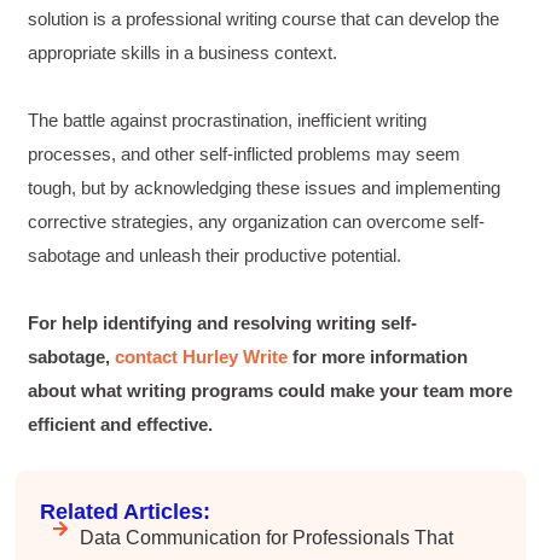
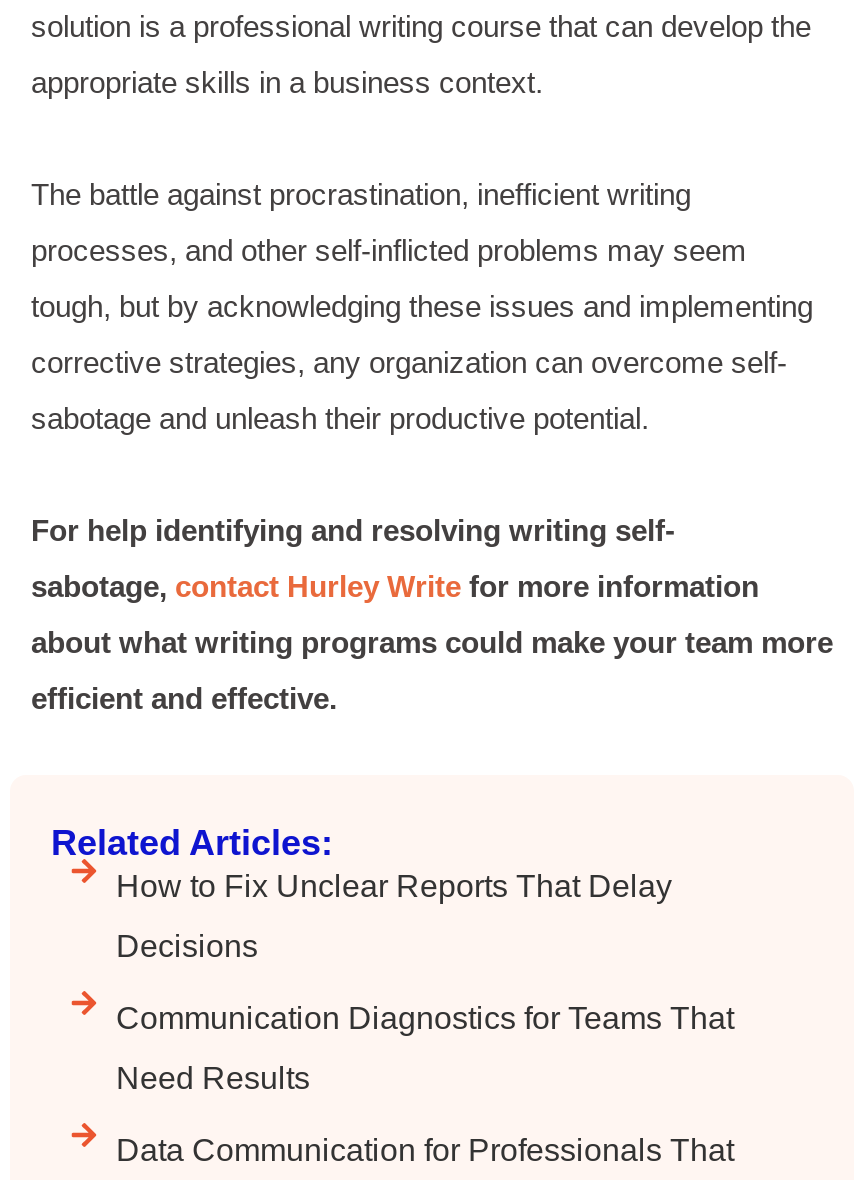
+ How to Fix Unclear Reports That Delay
+ Decisions
+ Communication Diagnostics for Teams That
+ Need Results
